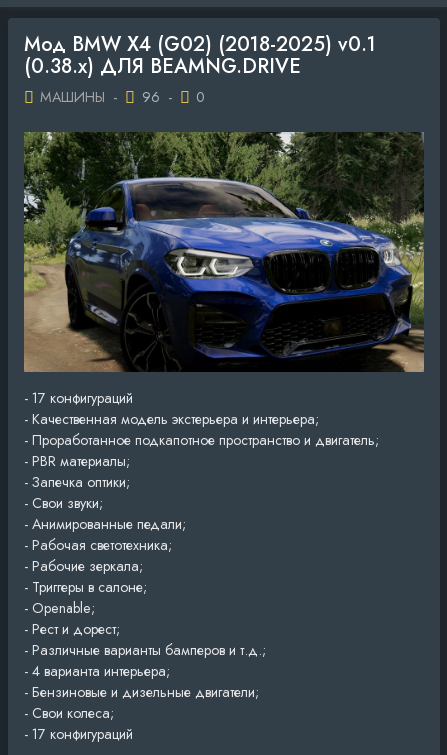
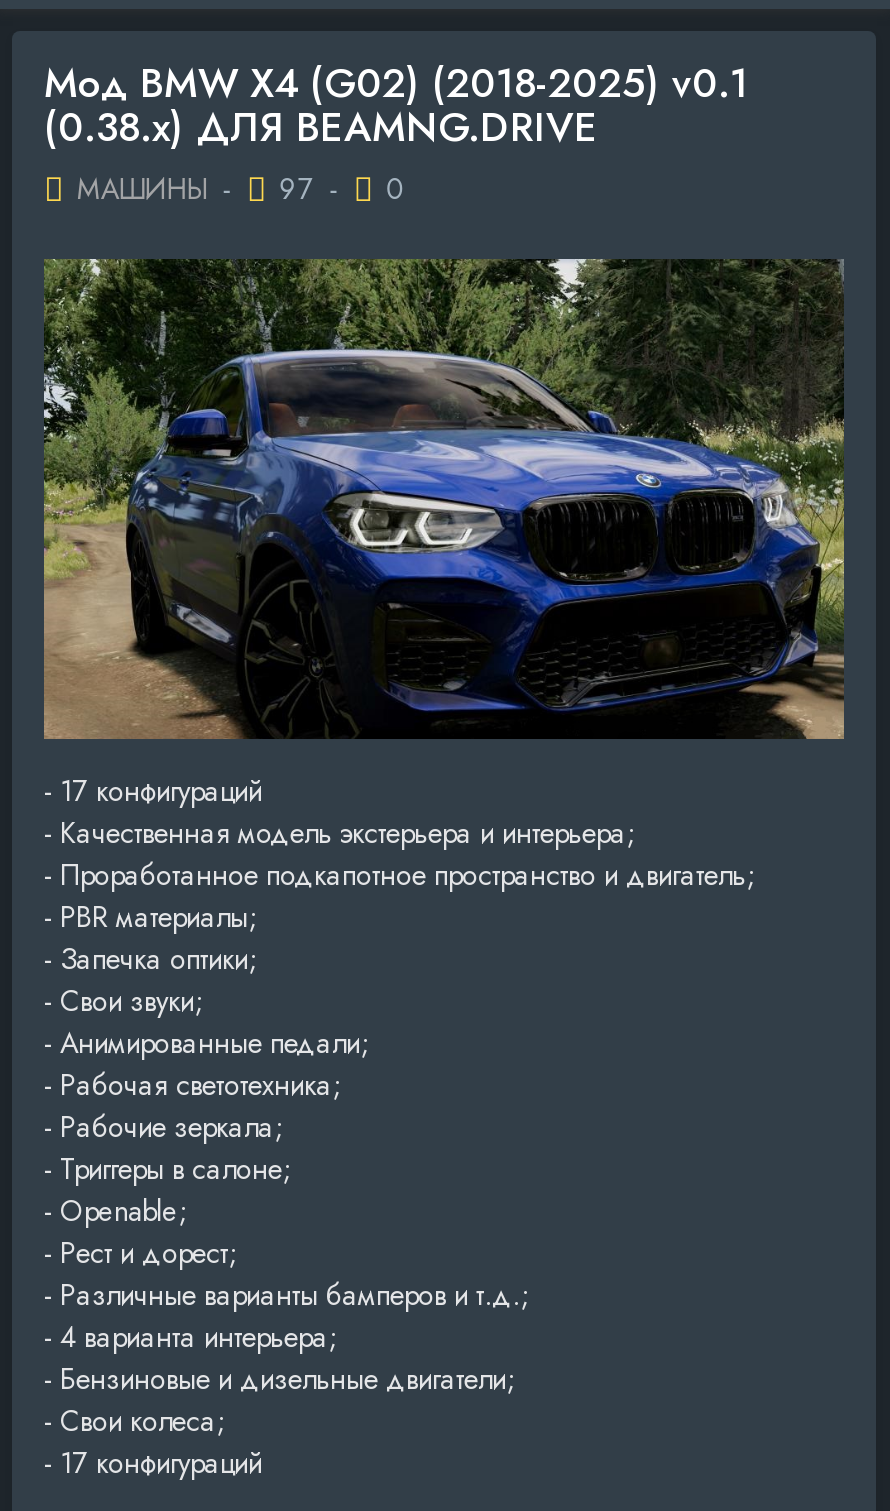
- МАШИНЫ - 96 - 0
+ МАШИНЫ - 97 - 0
